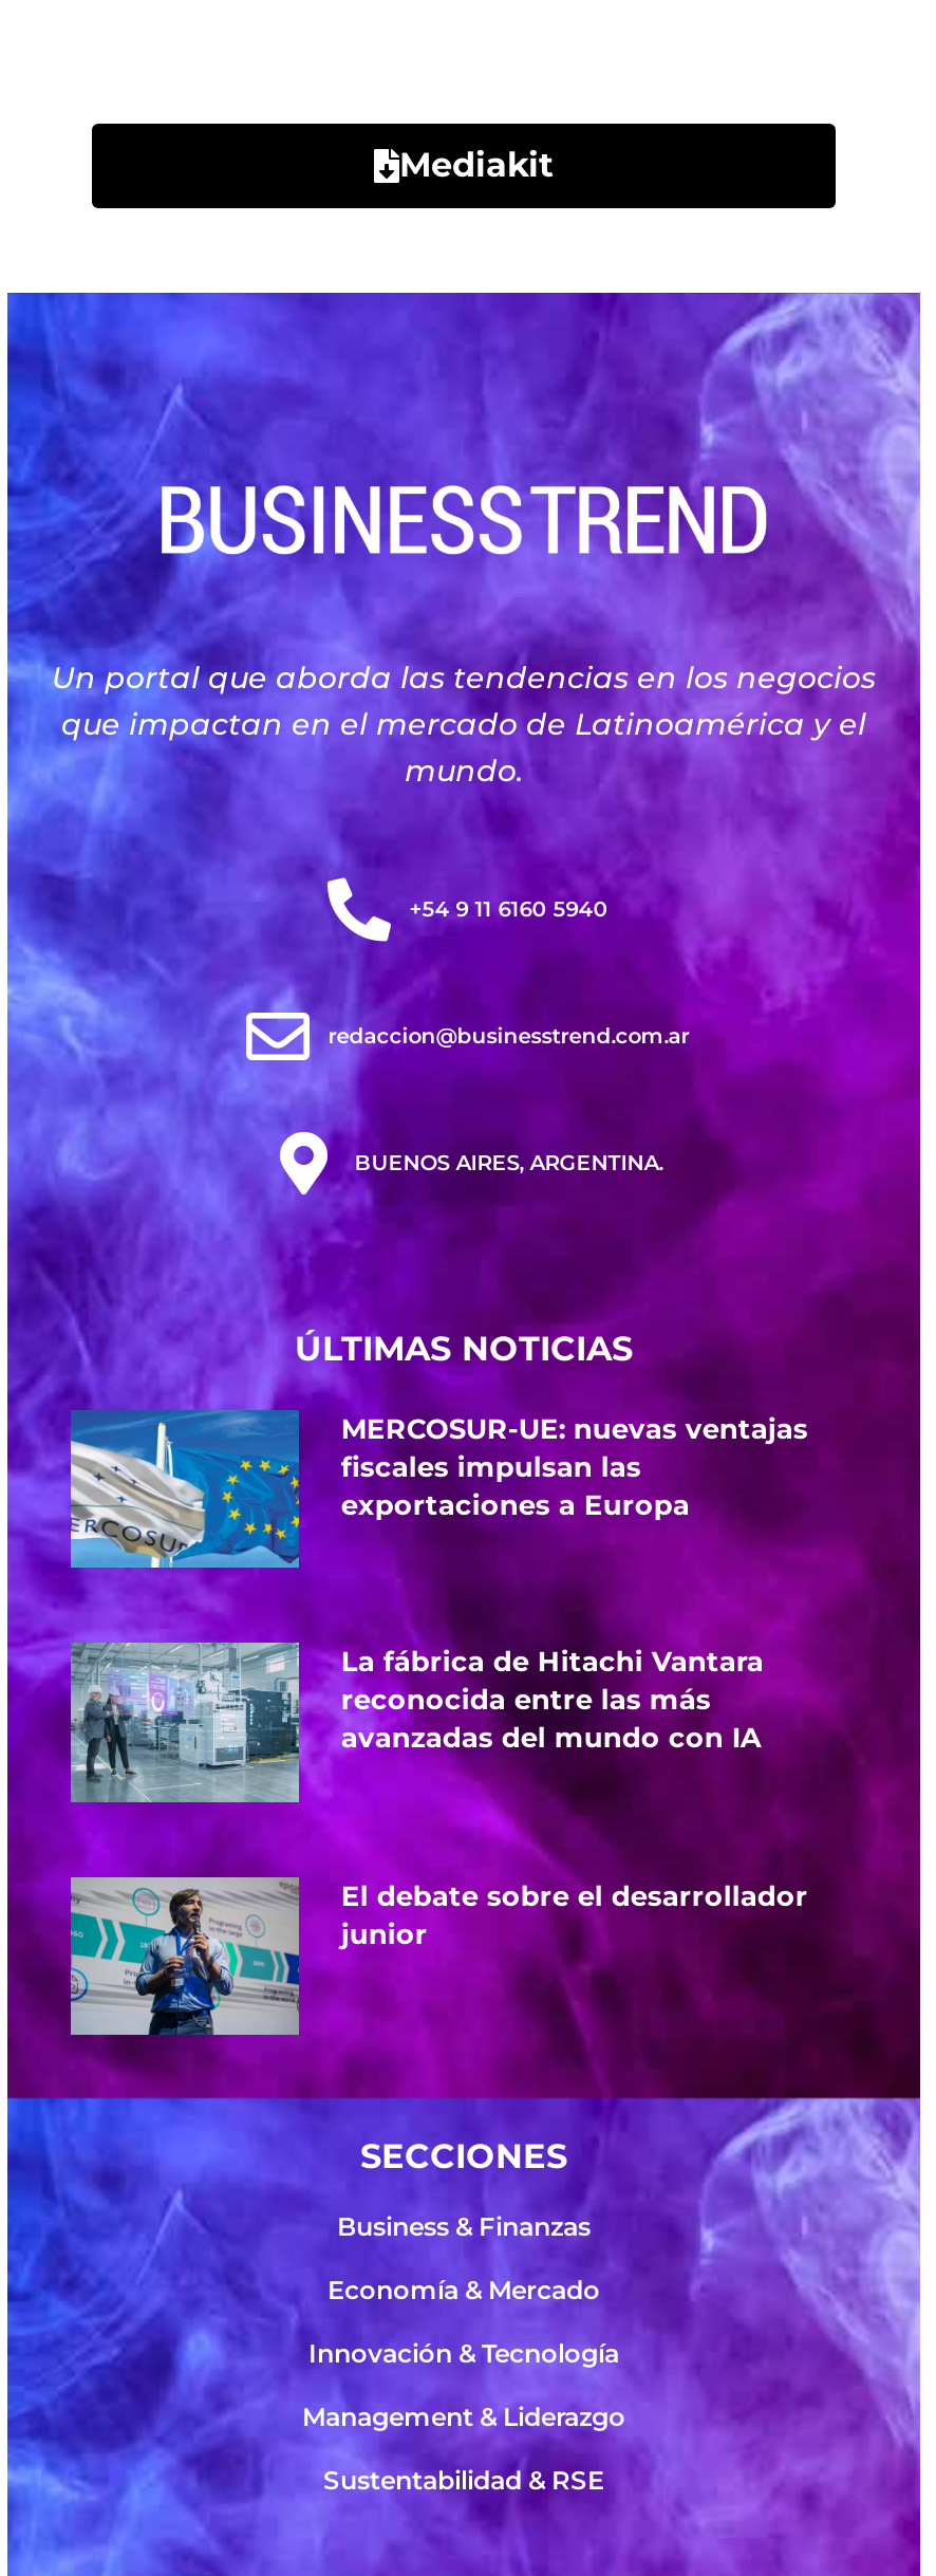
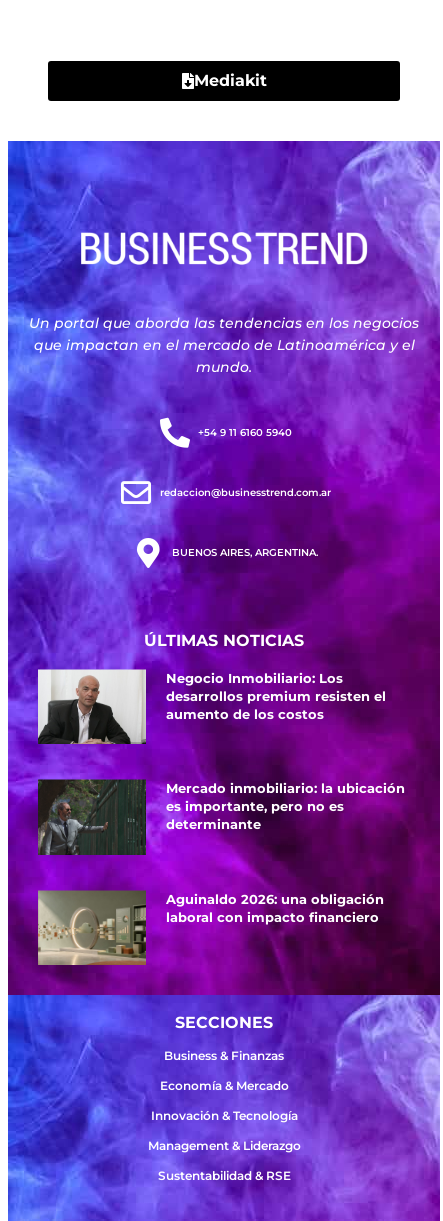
- [image]
- MERCOSUR-UE: nuevas ventajas
- fiscales impulsan las
- exportaciones a Europa
+ [image]
+ Negocio Inmobiliario: Los
+ desarrollos premium resisten el
+ aumento de los costos

- [image]
- La fábrica de Hitachi Vantara
- reconocida entre las más
- avanzadas del mundo con IA
+ [image]
+ Mercado inmobiliario: la ubicación
+ es importante, pero no es
+ determinante

- [image]
- El debate sobre el desarrollador
- junior
+ [image]
+ Aguinaldo 2026: una obligación
+ laboral con impacto financiero
